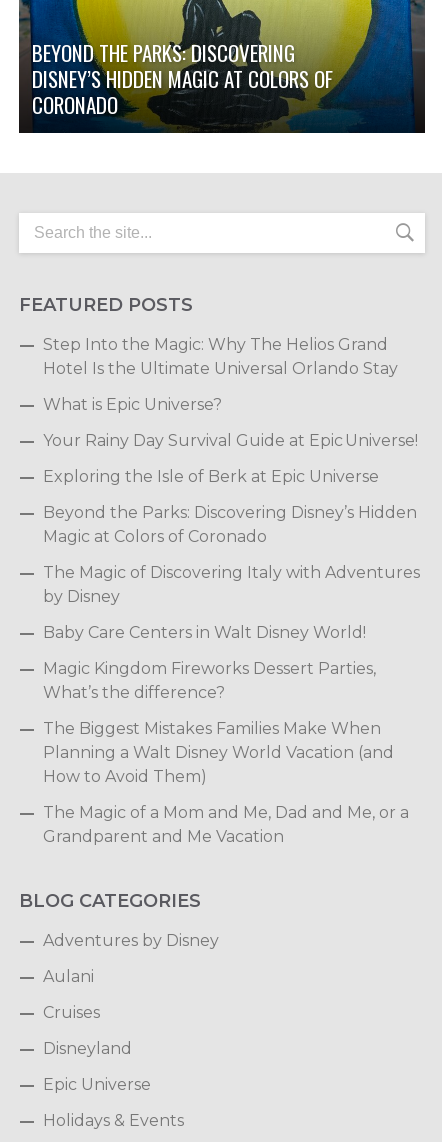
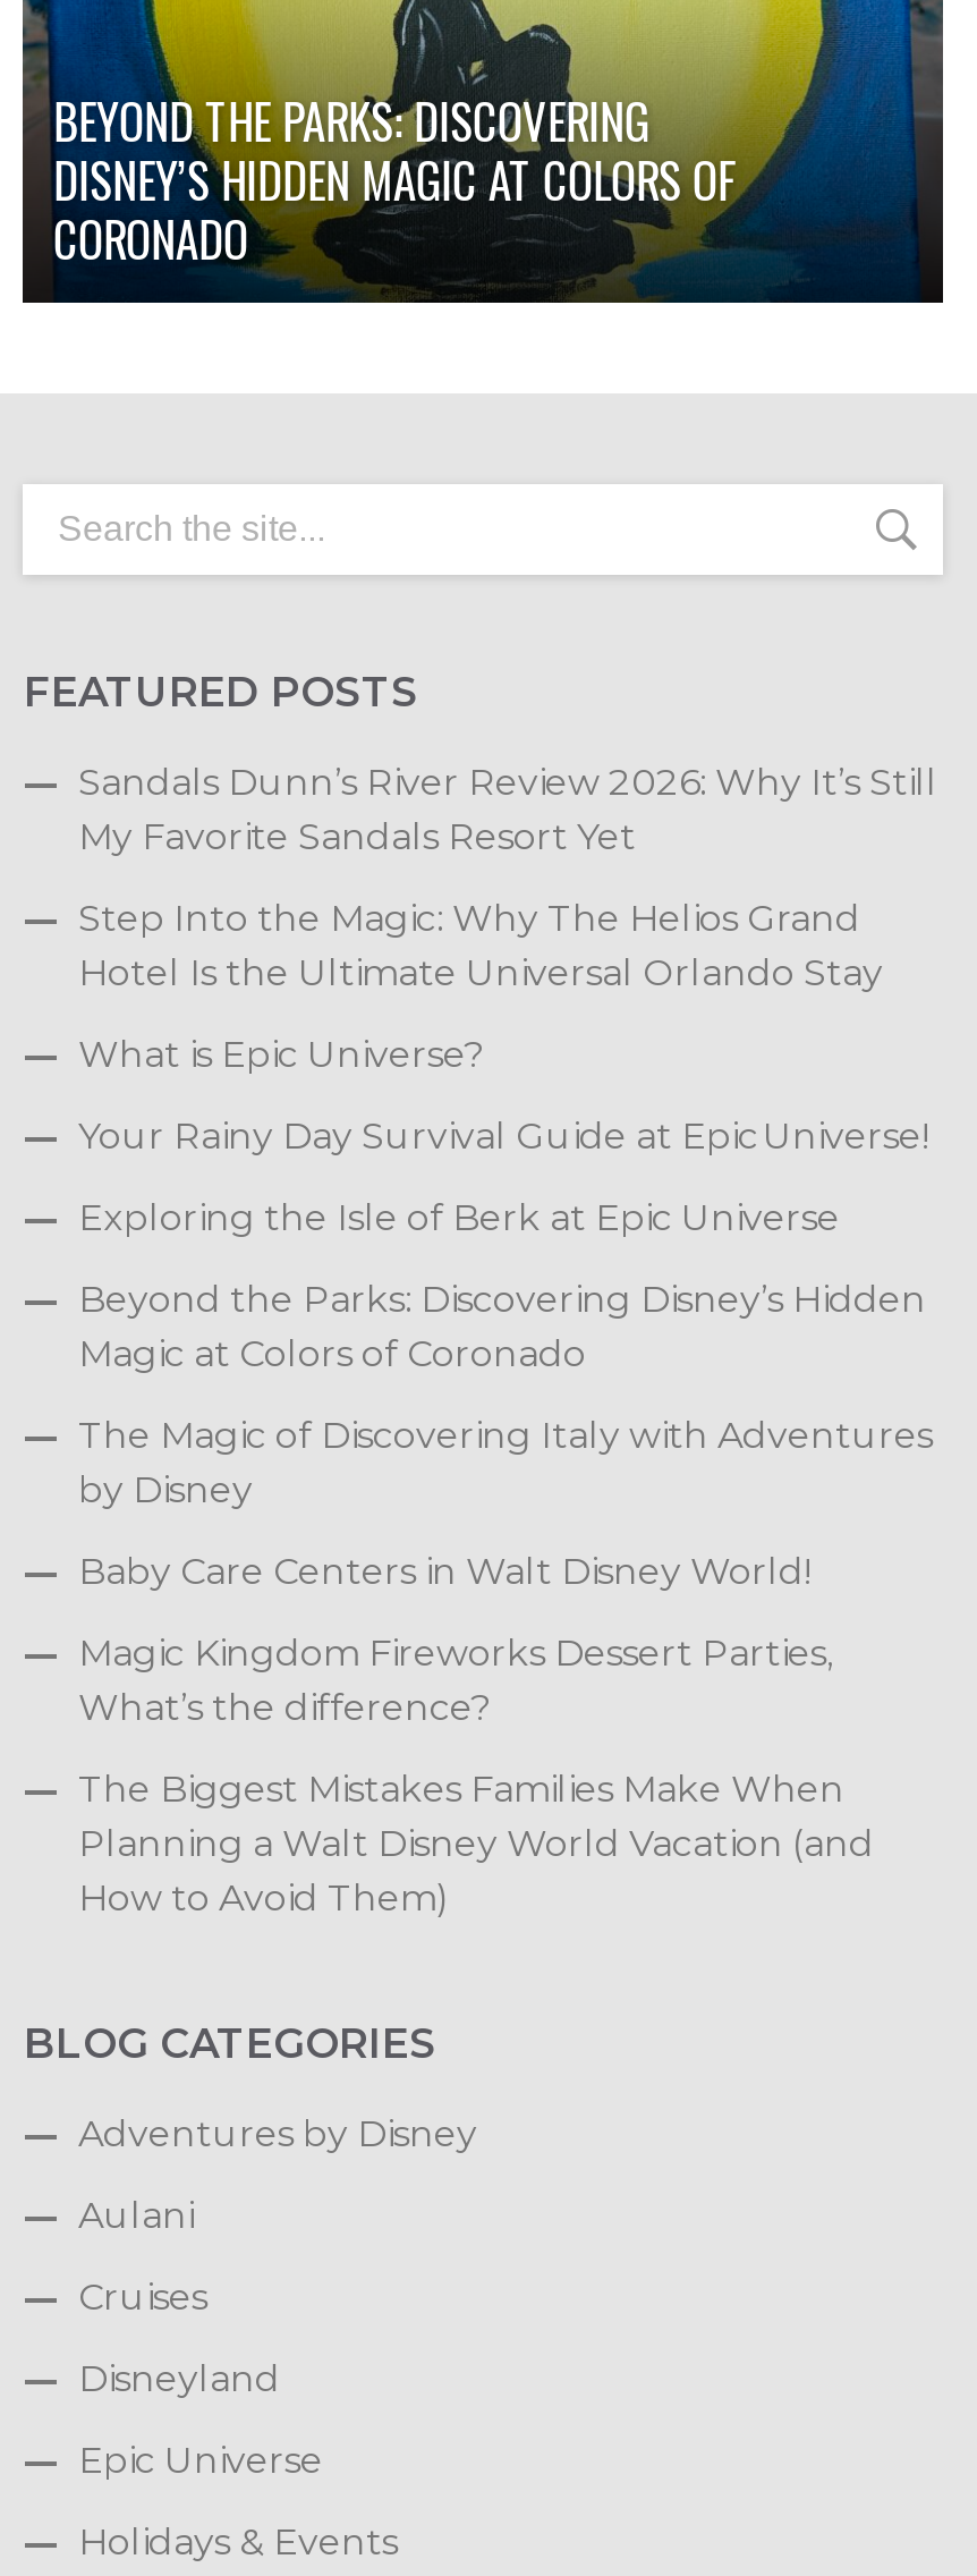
+ Sandals Dunn’s River Review 2026: Why It’s Still
+ My Favorite Sandals Resort Yet

moved down: Step Into the Magic: Why The Helios Grand | Hotel Is the Ultimate Universal Orlando Stay | What is Epic Universe? | ... | Planning a Walt Disney World Vacation (and | How to Avoid Them)

- The Magic of a Mom and Me, Dad and Me, or a
- Grandparent and Me Vacation
